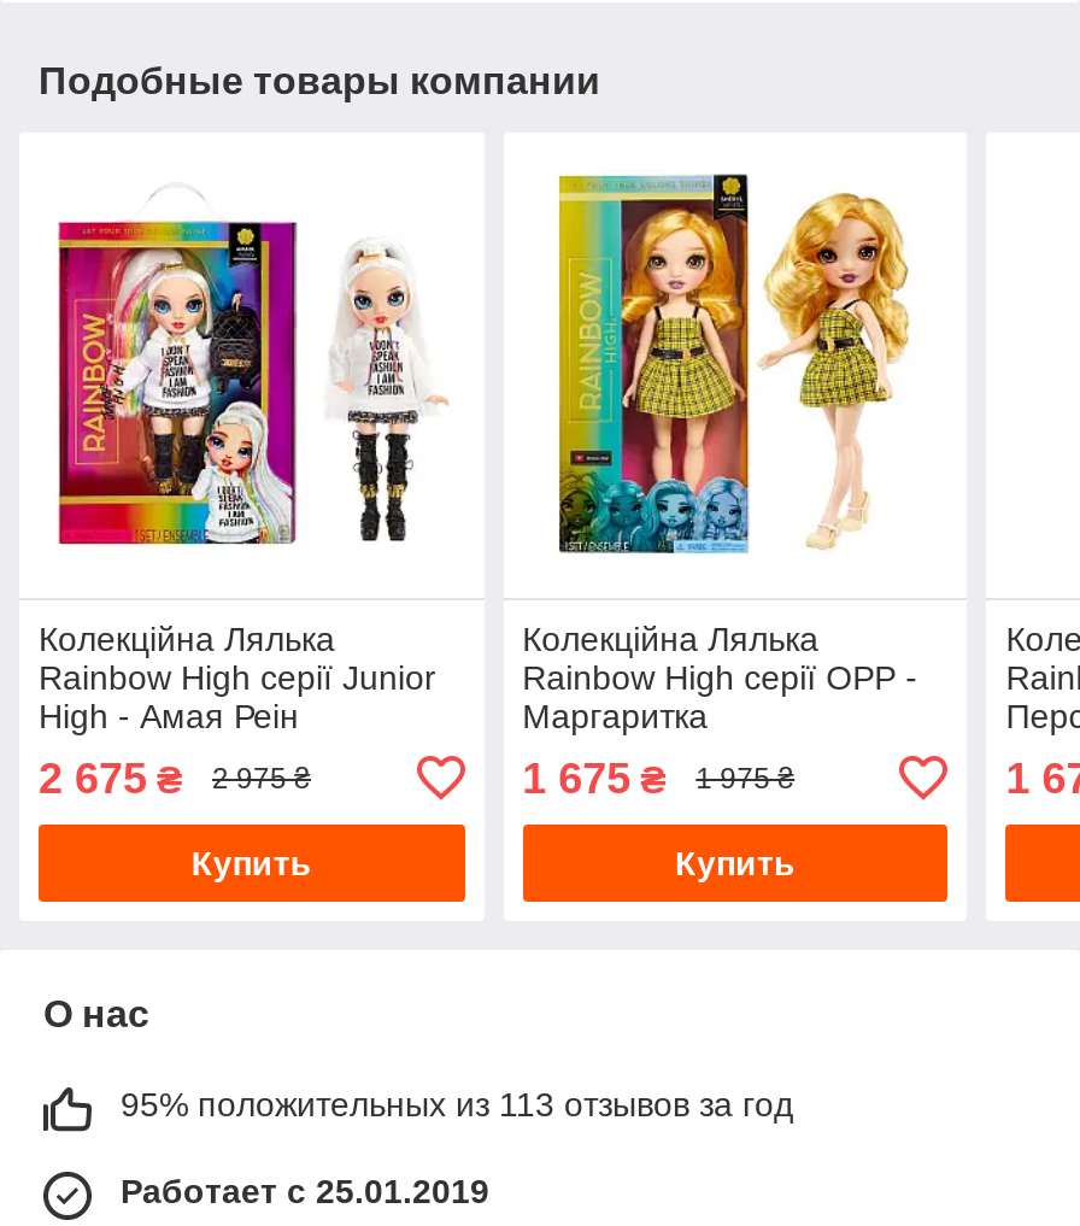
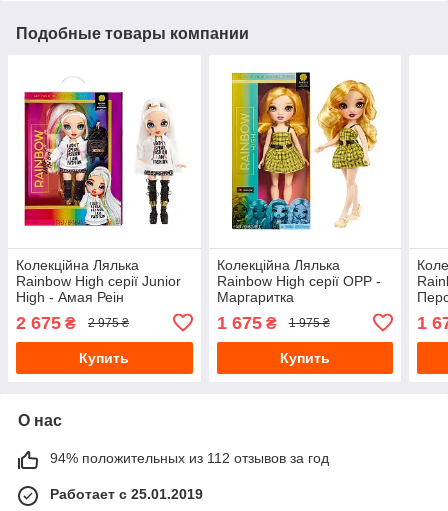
- 95% положительных из 113 отзывов за год
+ 94% положительных из 112 отзывов за год
